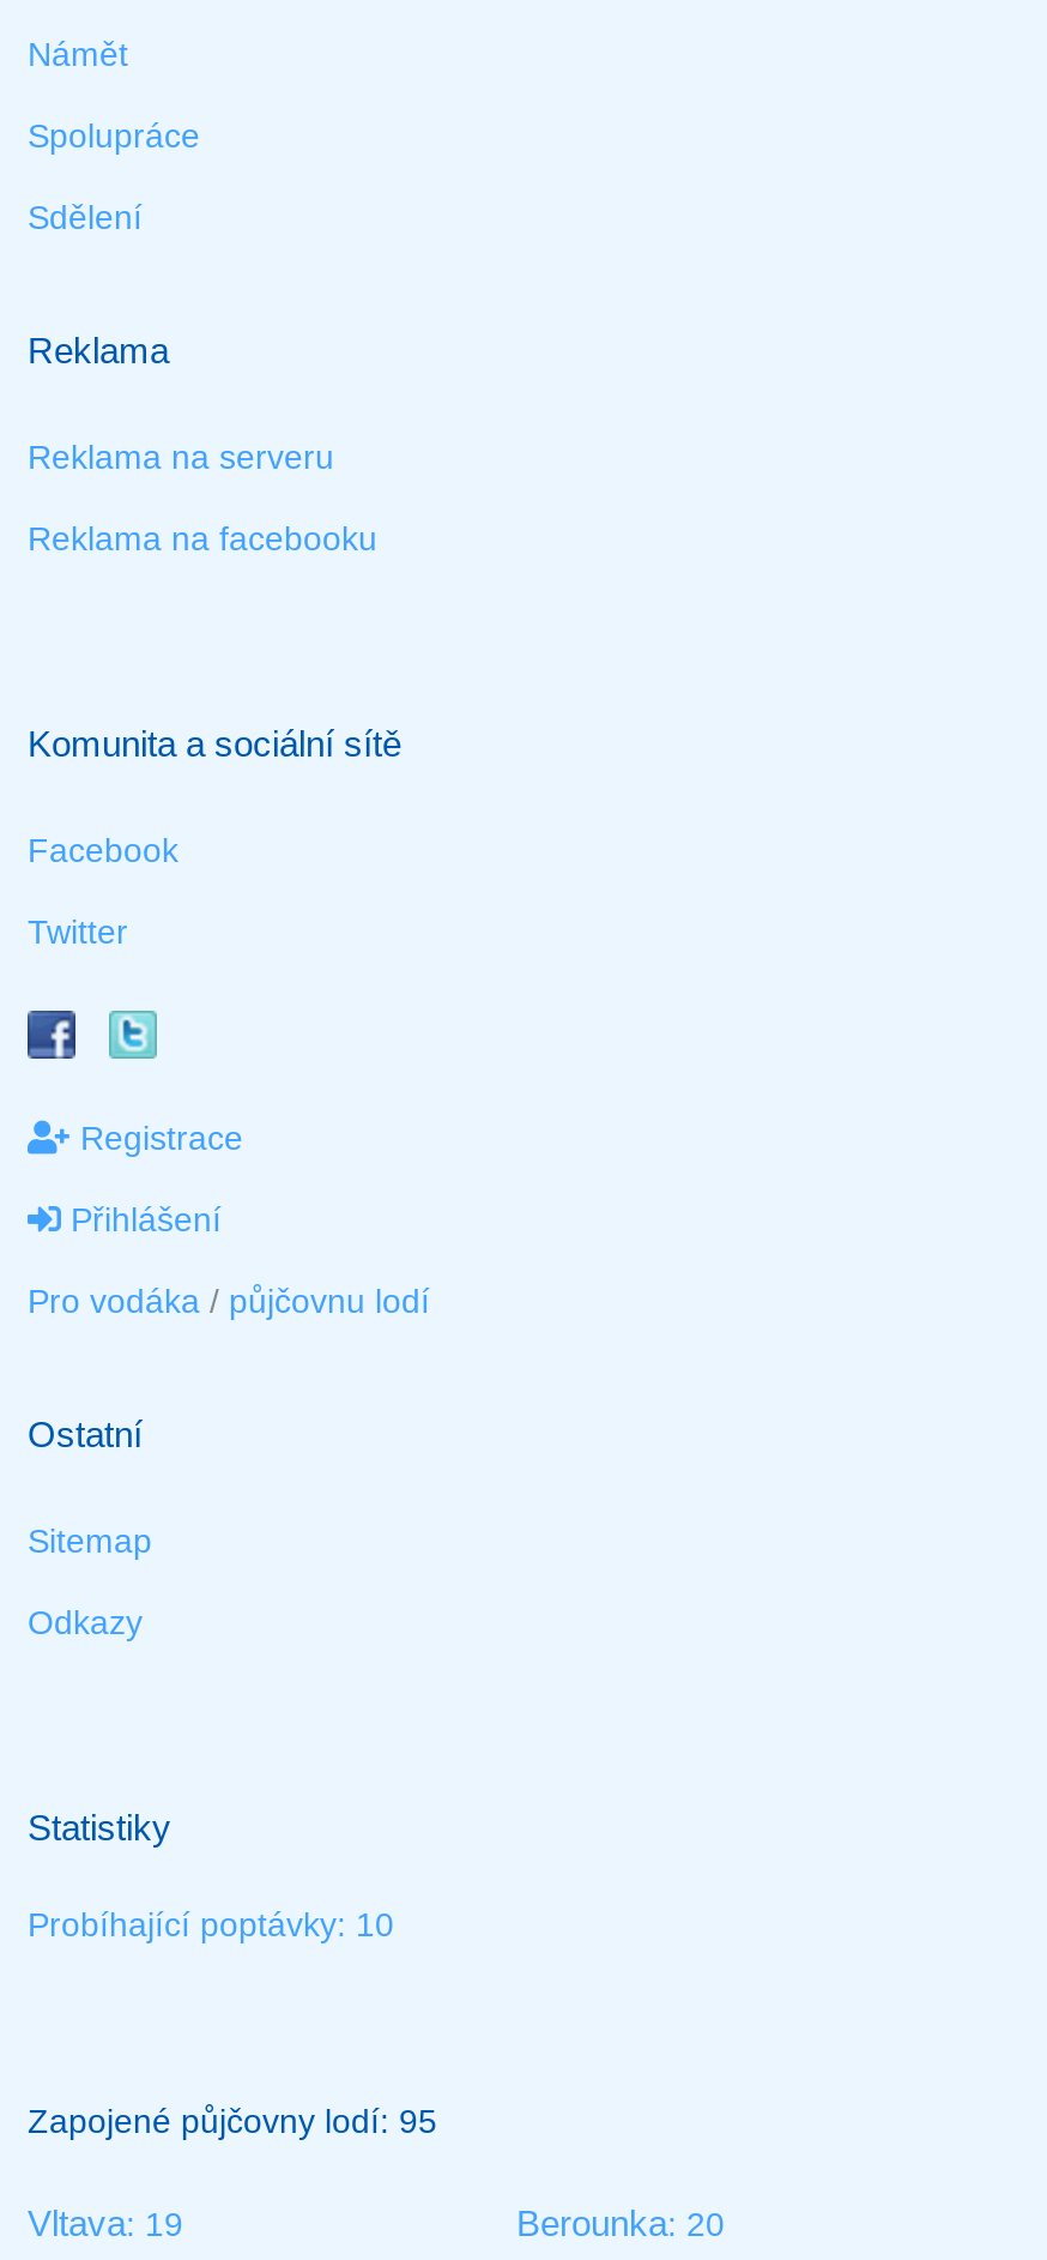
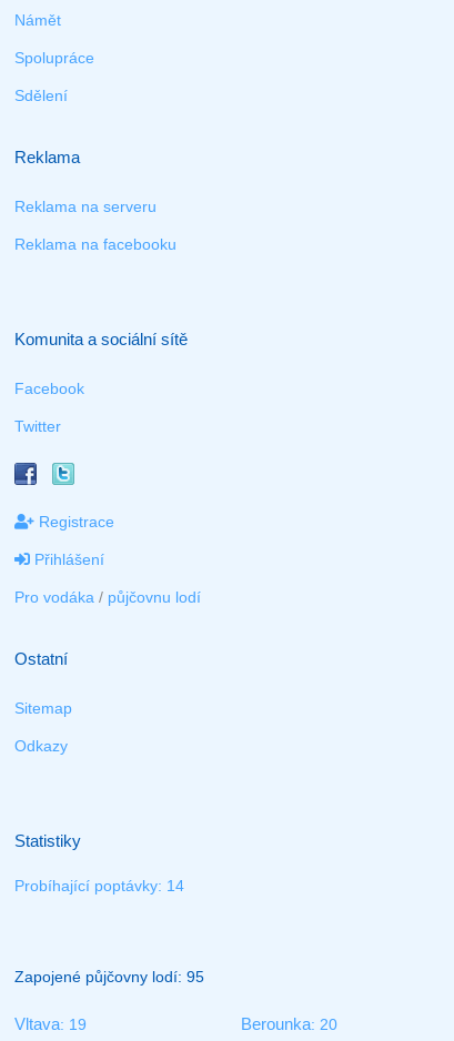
- Probíhající poptávky: 10
+ Probíhající poptávky: 14
